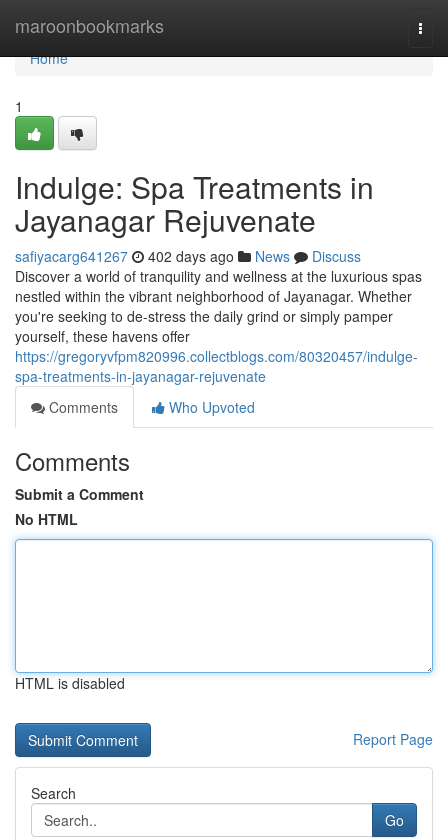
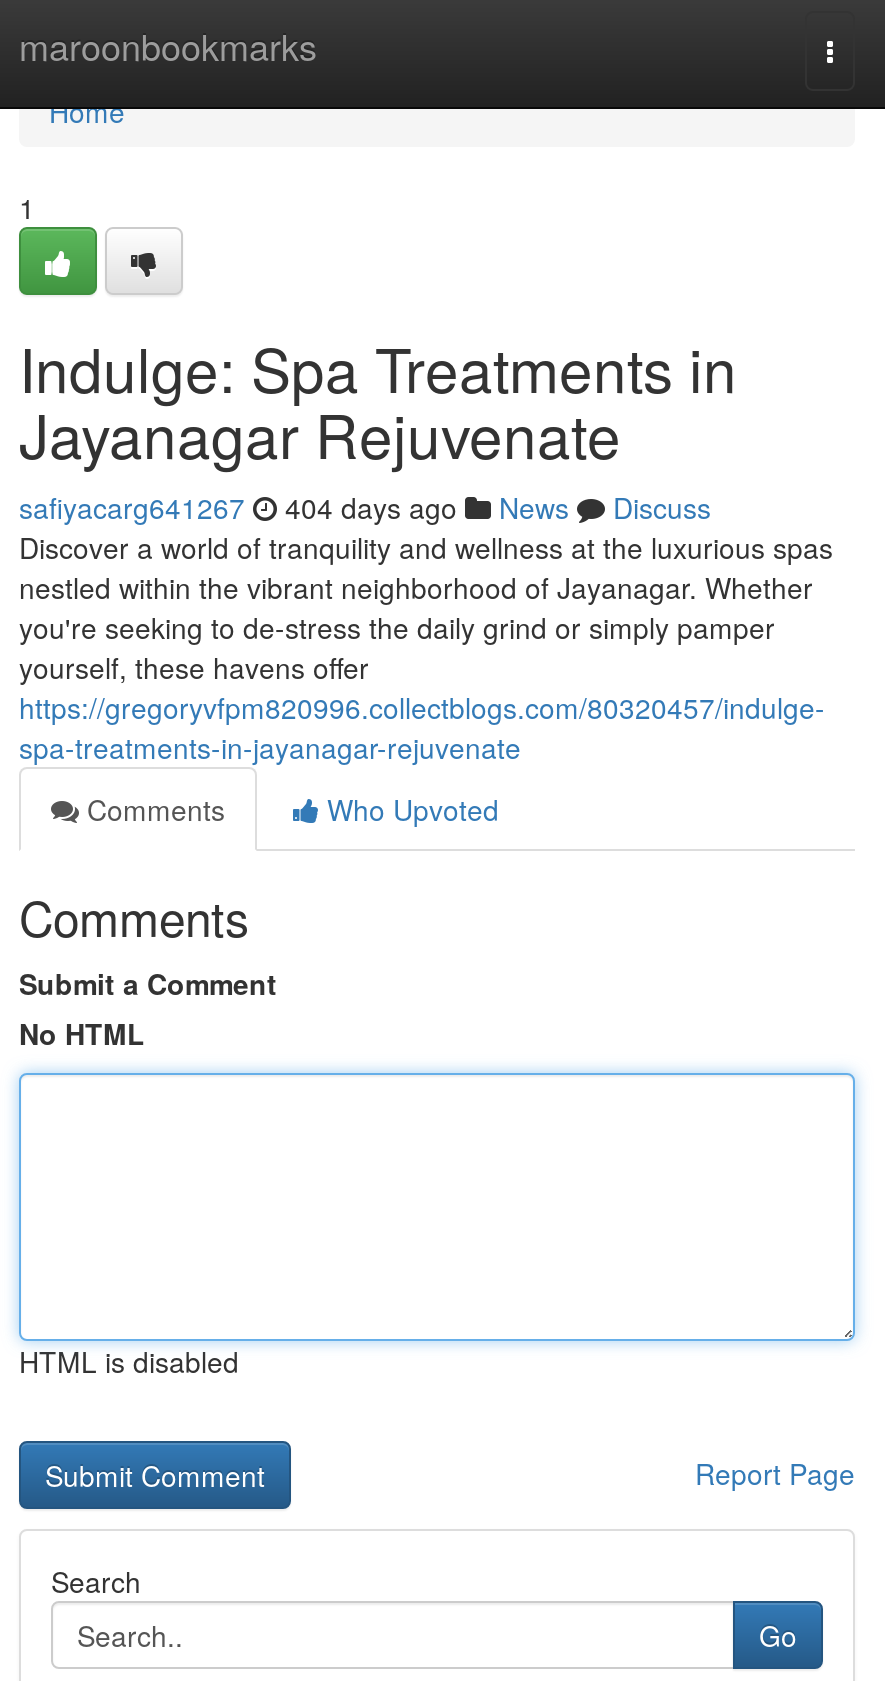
- safiyacarg641267 402 days ago News Discuss
+ safiyacarg641267 404 days ago News Discuss
